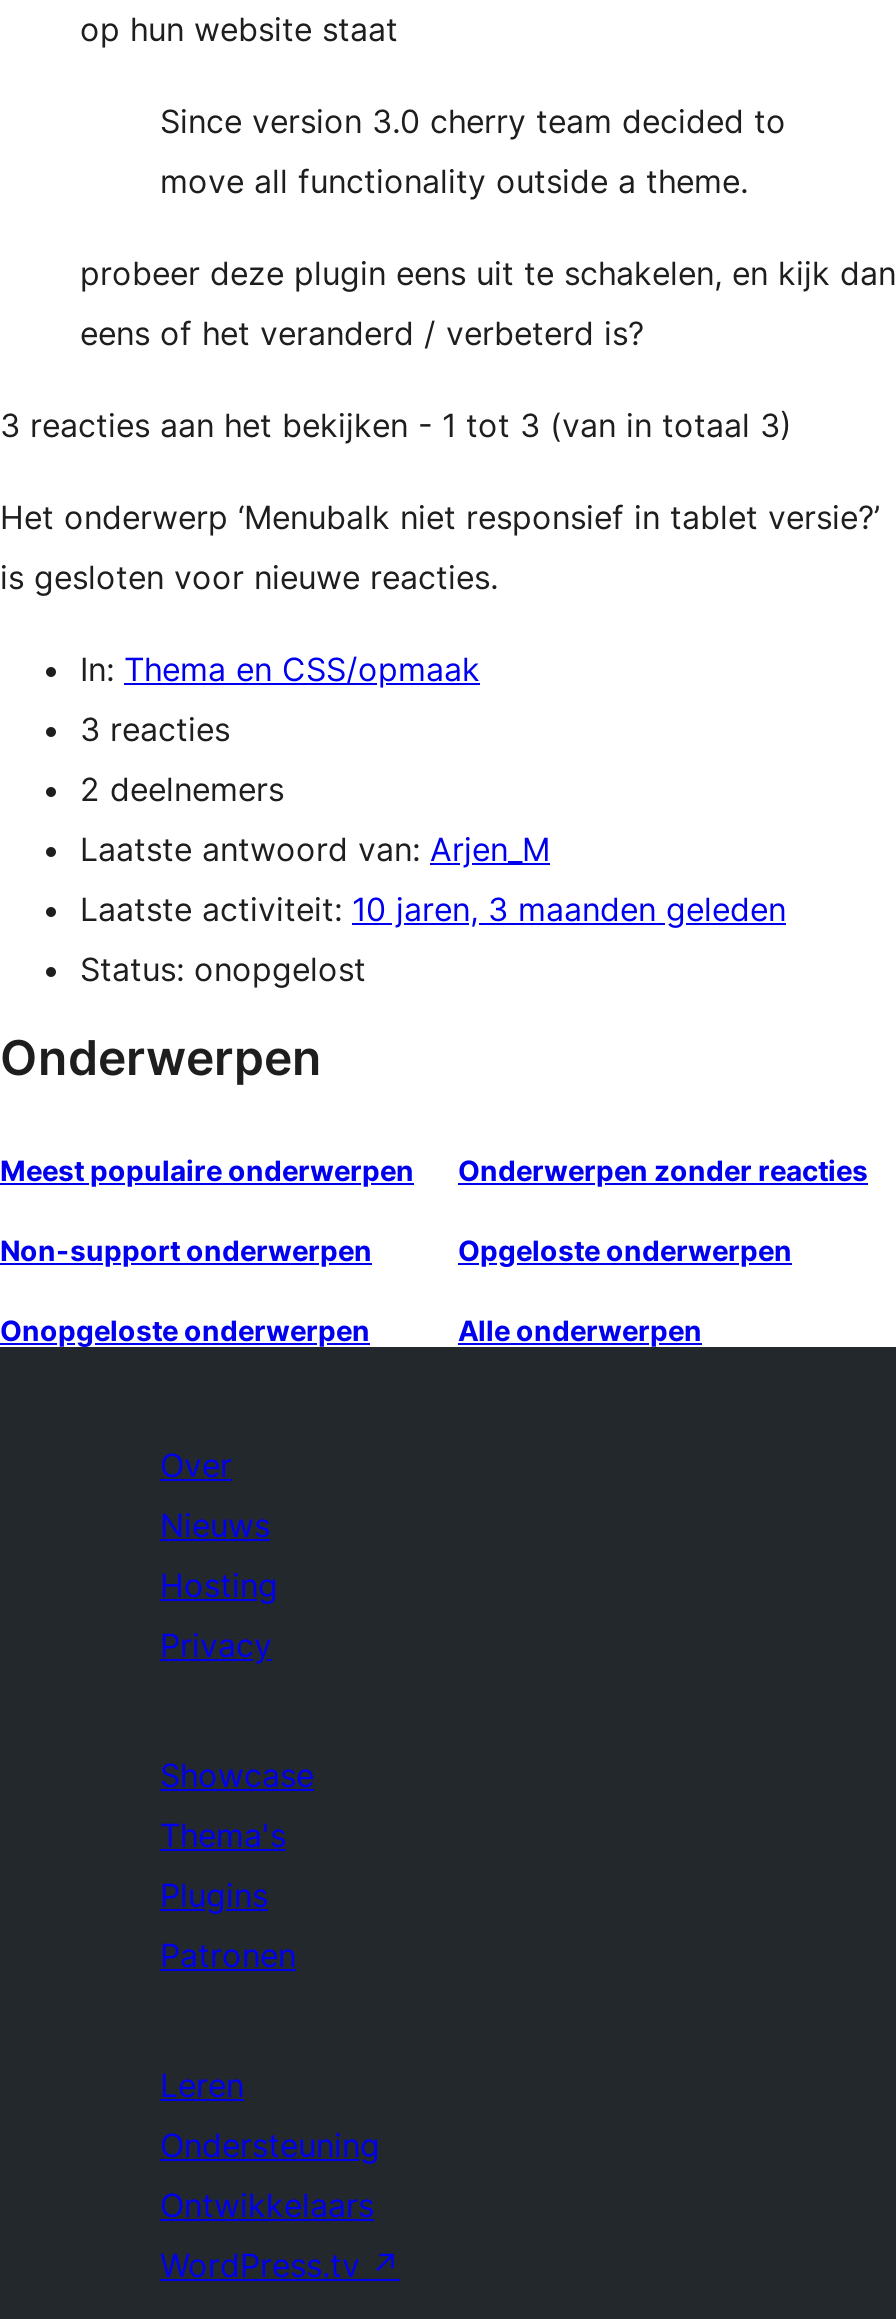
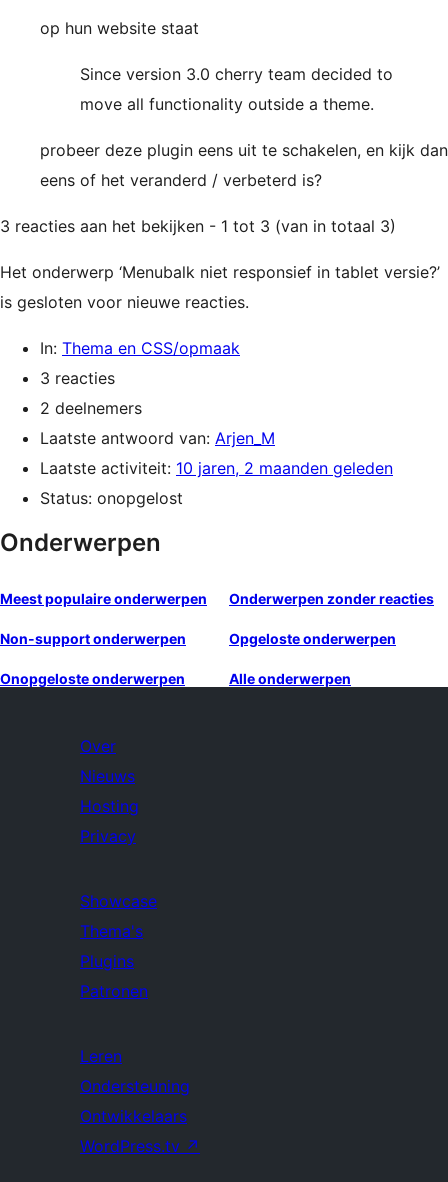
- Laatste activiteit: 10 jaren, 3 maanden geleden
+ Laatste activiteit: 10 jaren, 2 maanden geleden
